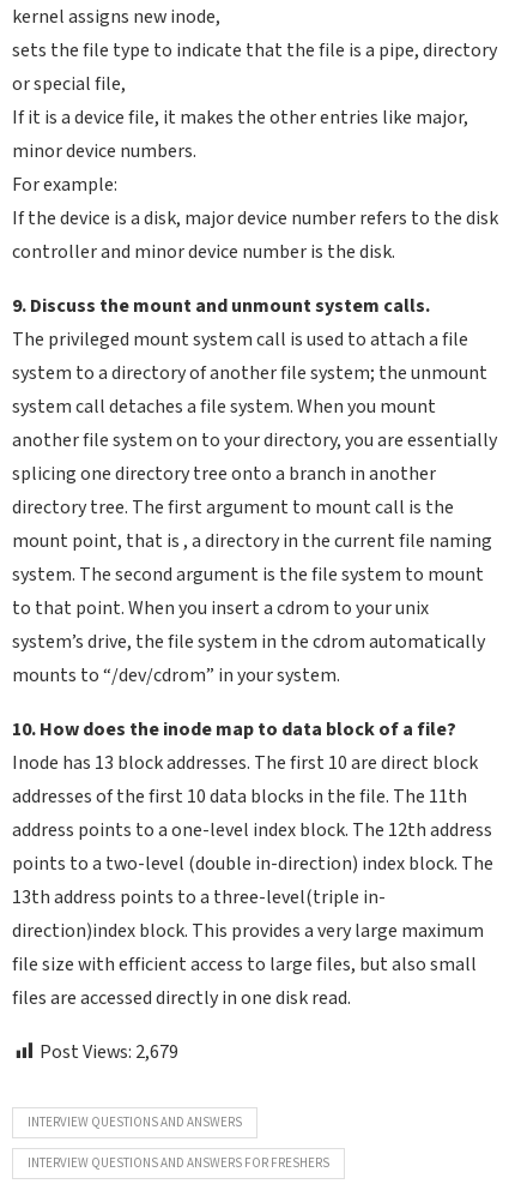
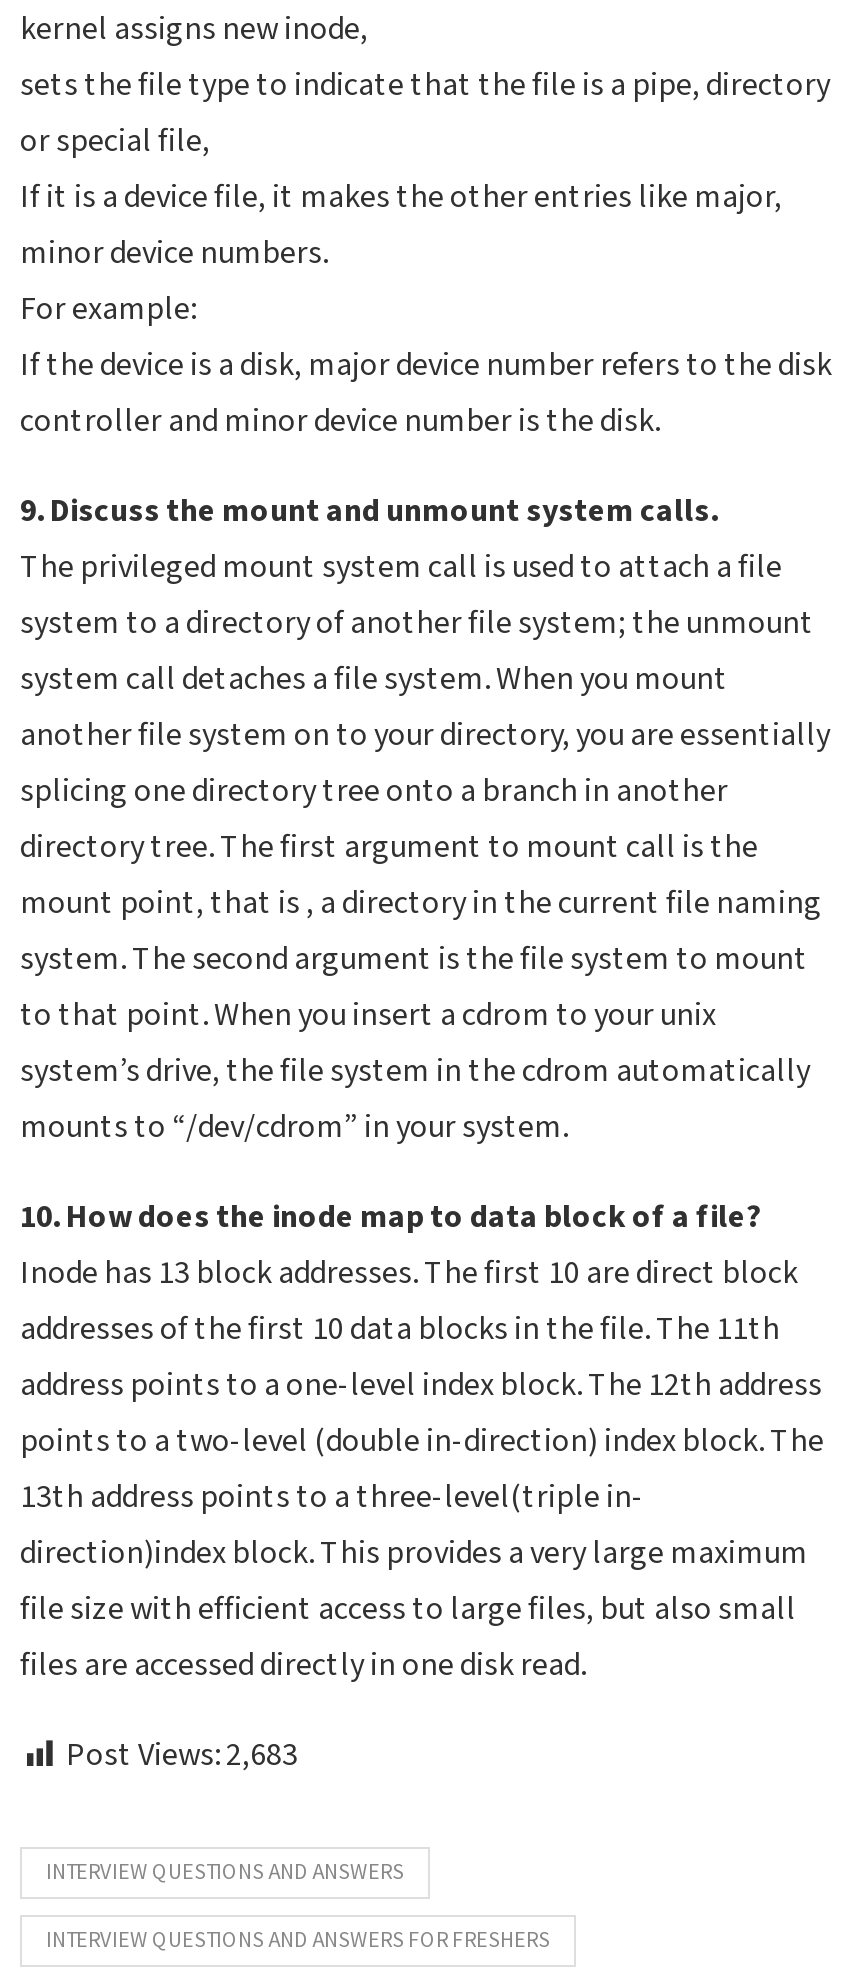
- Post Views: 2,679
+ Post Views: 2,683
